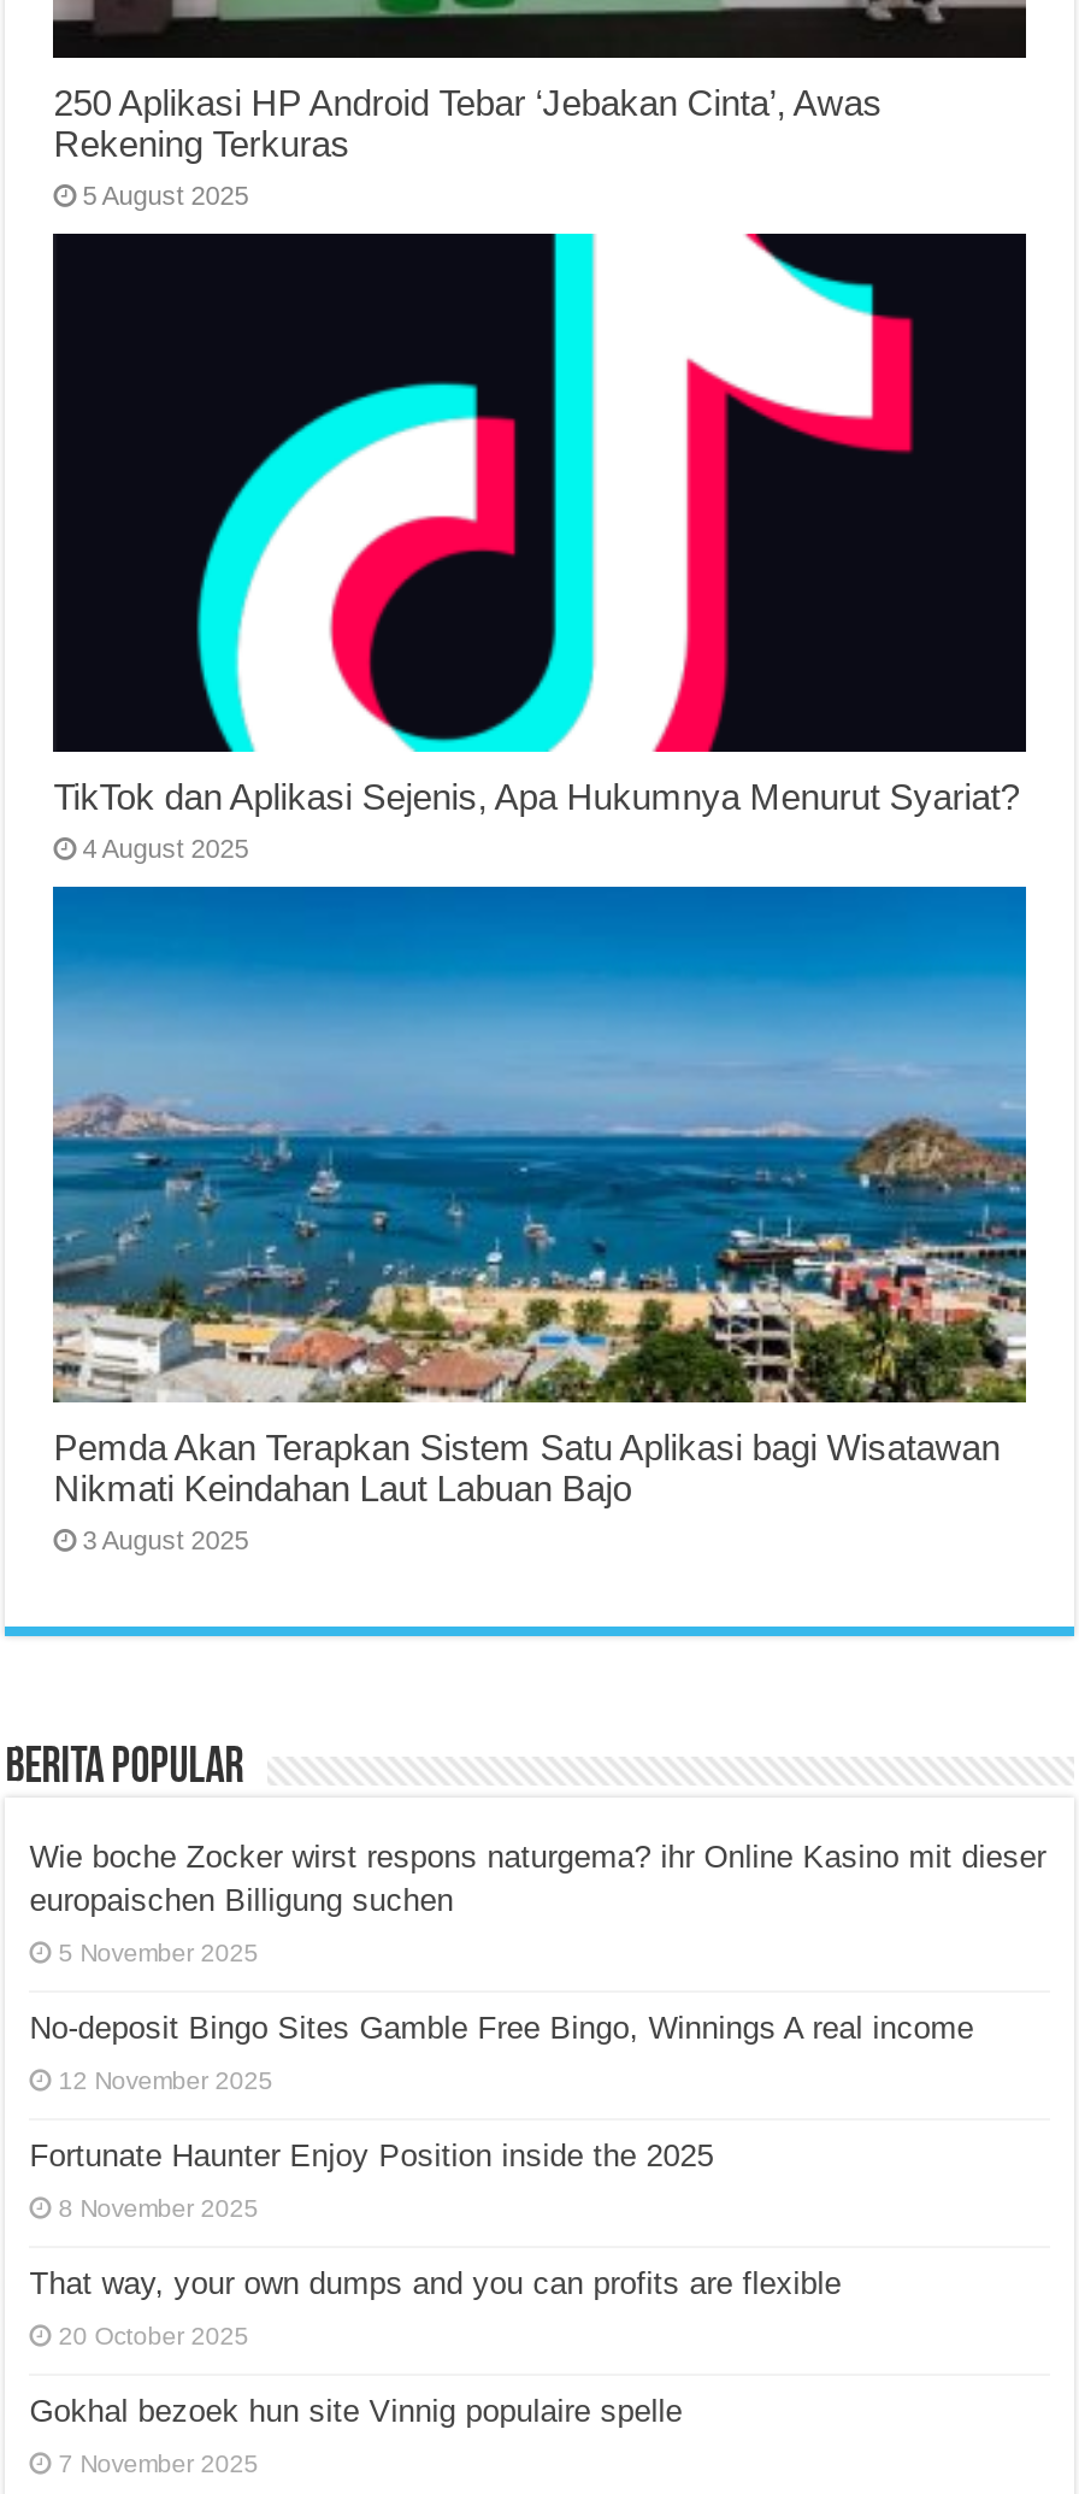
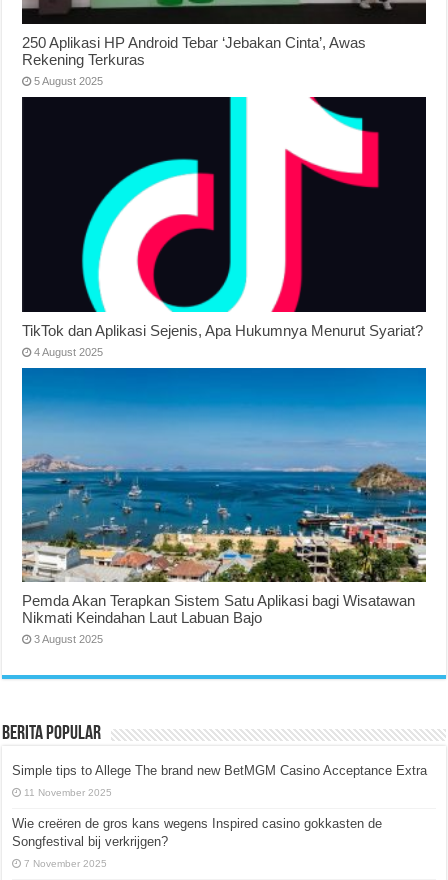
- Wie boche Zocker wirst respons naturgema? ihr Online Kasino mit dieser
- europaischen Billigung suchen
- 5 November 2025
- No-deposit Bingo Sites Gamble Free Bingo, Winnings A real income
- 12 November 2025
- Fortunate Haunter Enjoy Position inside the 2025
- 8 November 2025
- That way, your own dumps and you can profits are flexible
- 20 October 2025
- Gokhal bezoek hun site Vinnig populaire spelle
+ Simple tips to Allege The brand new BetMGM Casino Acceptance Extra
+ 11 November 2025
+ Wie creëren de gros kans wegens Inspired casino gokkasten de
+ Songfestival bij verkrijgen?
